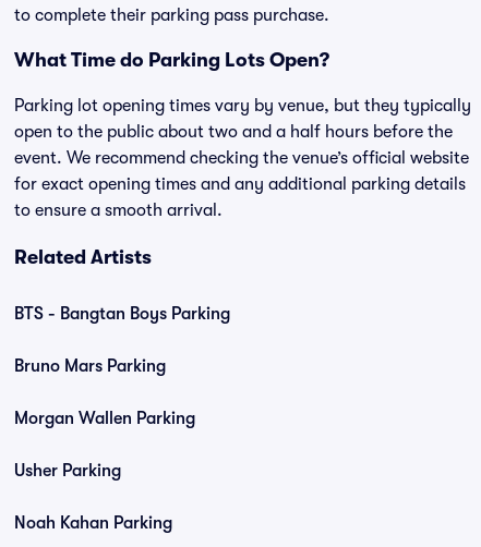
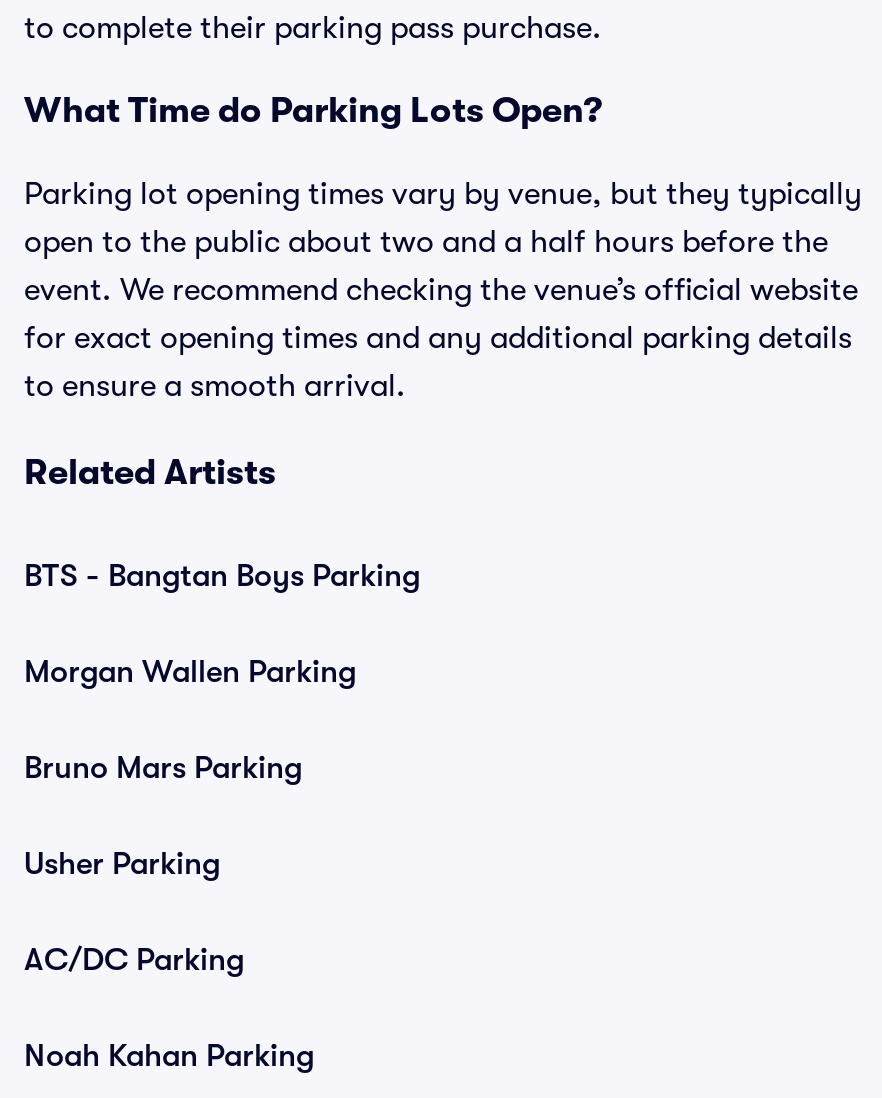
moved up: Morgan Wallen Parking

+ AC/DC Parking
